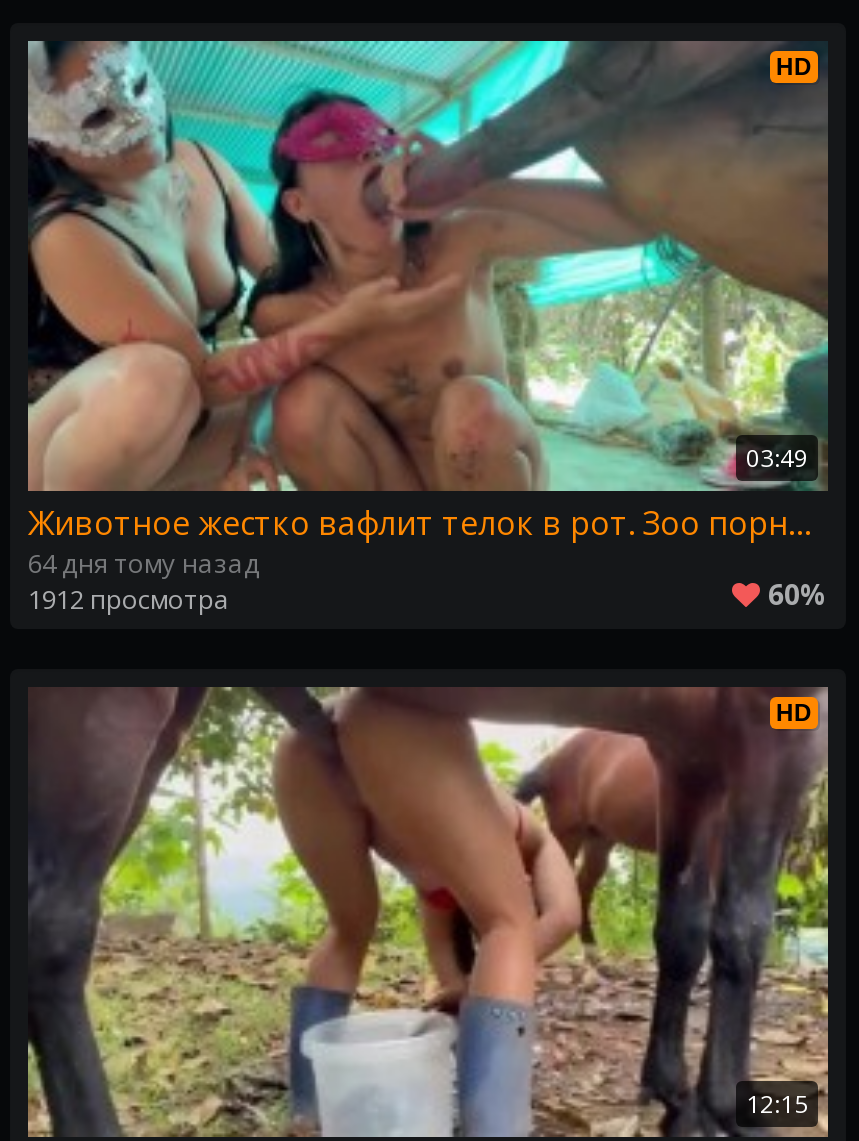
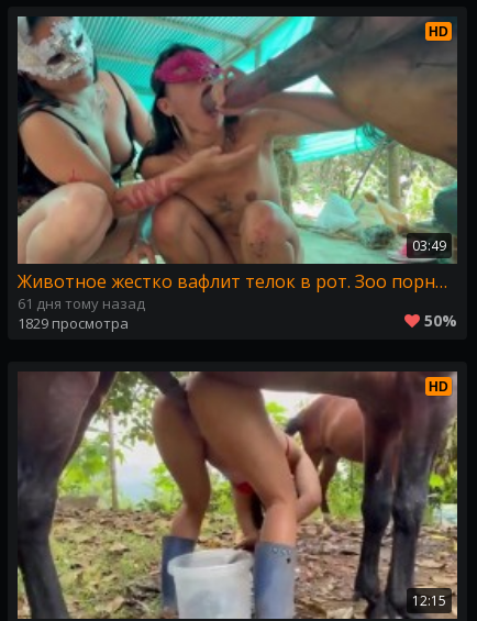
- 64 дня тому назад
+ 61 дня тому назад

- 1912 просмотра
+ 1829 просмотра

- 60%
+ 50%
